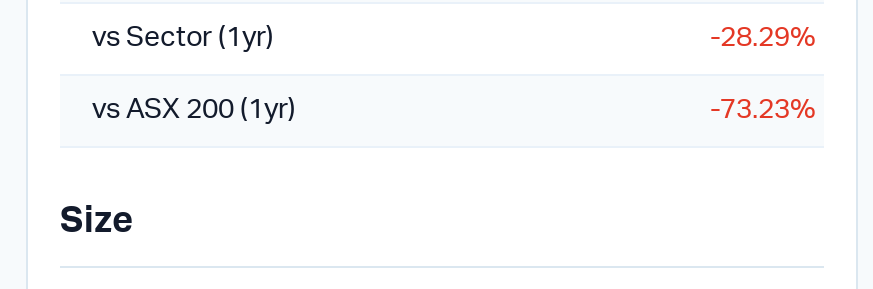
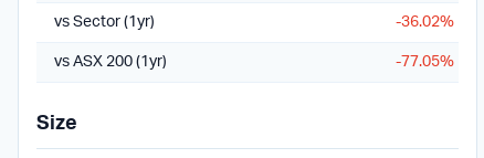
- -28.29%
+ -36.02%

- -73.23%
+ -77.05%
